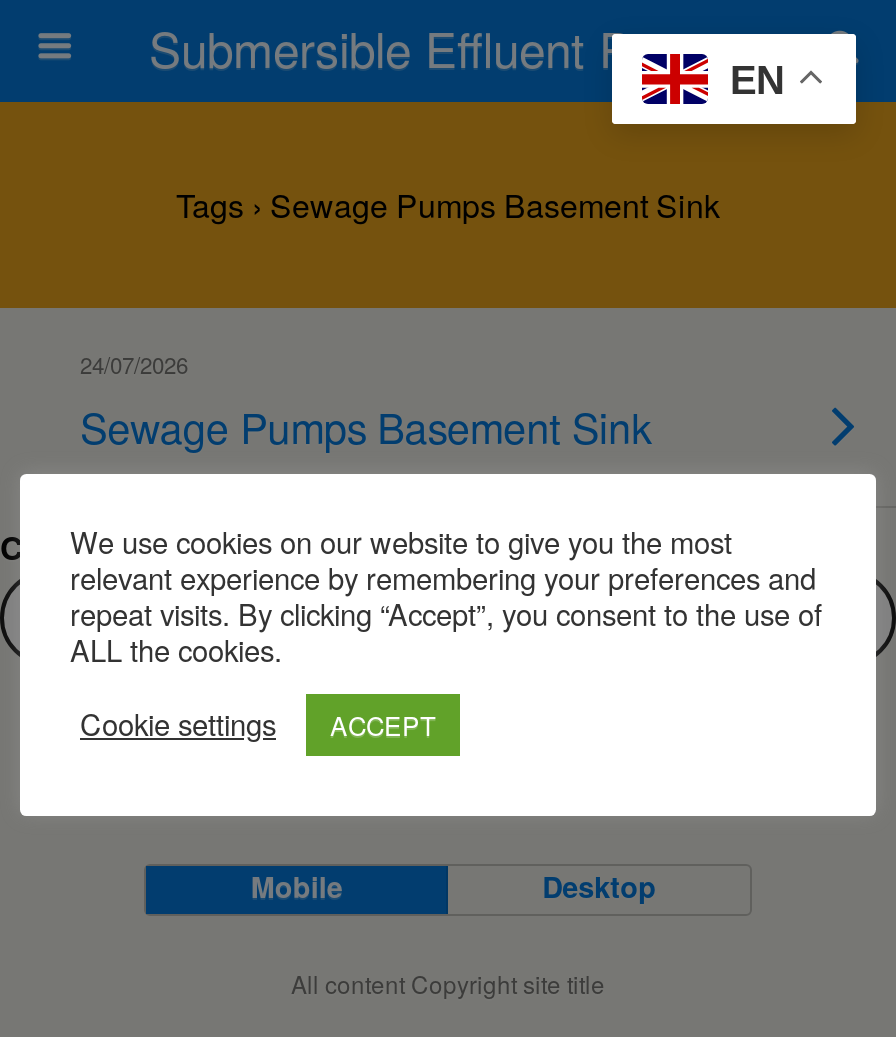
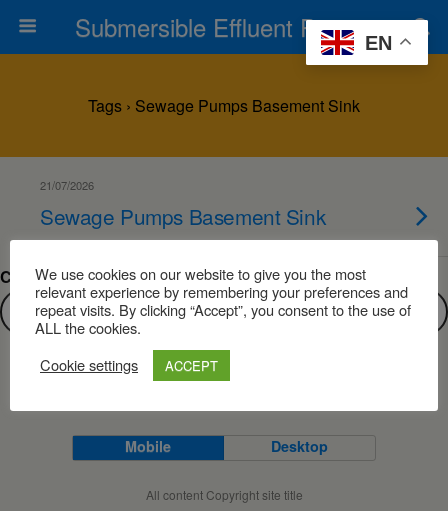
- 24/07/2026
+ 21/07/2026
